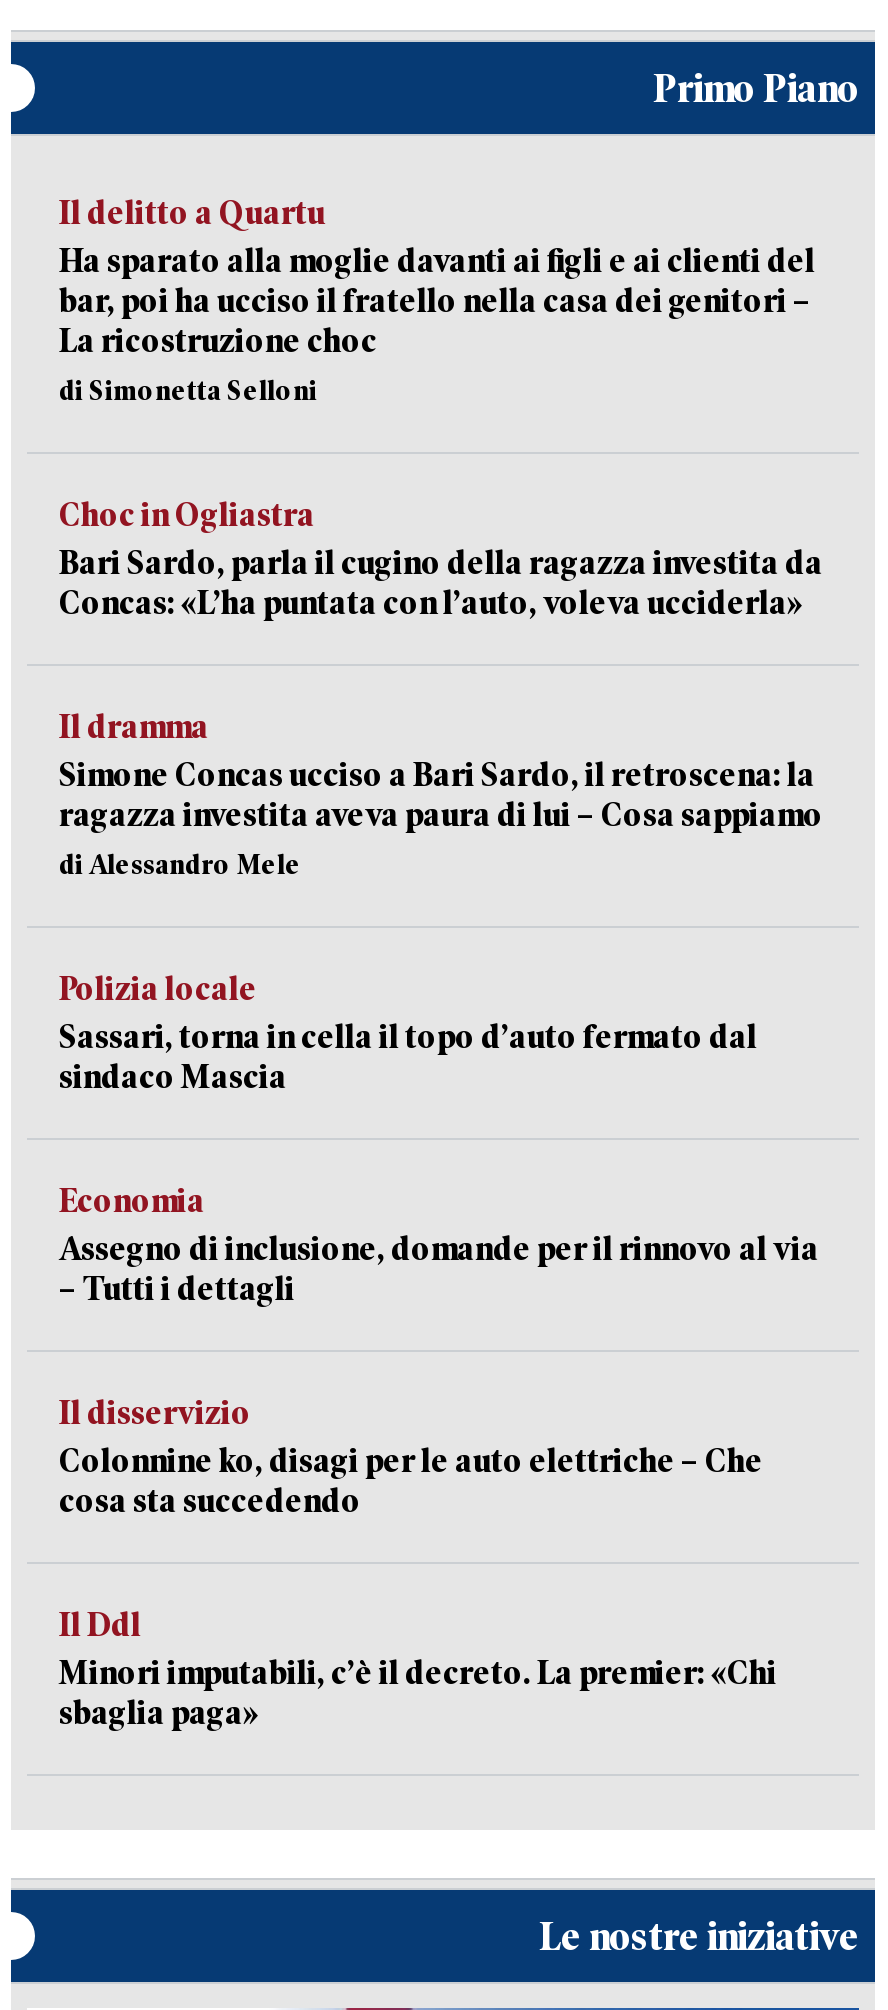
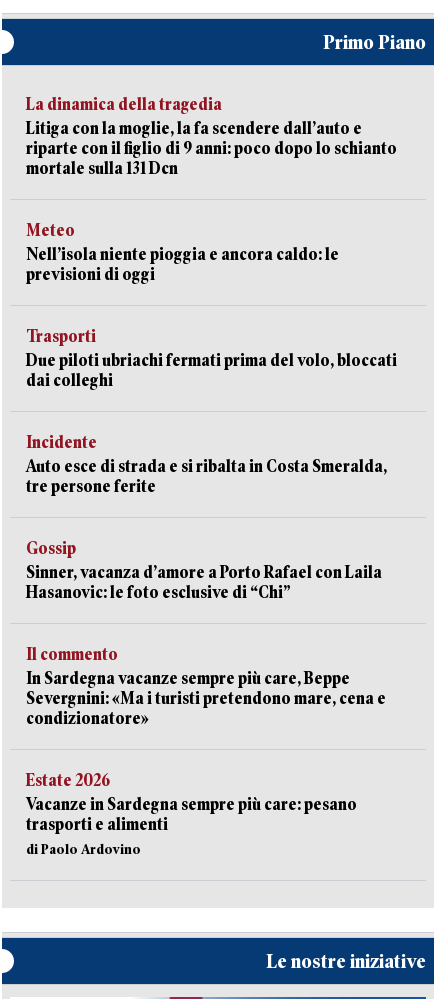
- Il delitto a Quartu
- Ha sparato alla moglie davanti ai figli e ai clienti del
- bar, poi ha ucciso il fratello nella casa dei genitori –
- La ricostruzione choc
- di Simonetta Selloni
+ La dinamica della tragedia
+ Litiga con la moglie, la fa scendere dall’auto e
+ riparte con il figlio di 9 anni: poco dopo lo schianto
+ mortale sulla 131 Dcn

- Choc in Ogliastra
- Bari Sardo, parla il cugino della ragazza investita da
- Concas: «L’ha puntata con l’auto, voleva ucciderla»
+ Meteo
+ Nell’isola niente pioggia e ancora caldo: le
+ previsioni di oggi

- Il dramma
- Simone Concas ucciso a Bari Sardo, il retroscena: la
- ragazza investita aveva paura di lui – Cosa sappiamo
- di Alessandro Mele
+ Trasporti
+ Due piloti ubriachi fermati prima del volo, bloccati
+ dai colleghi

- Polizia locale
- Sassari, torna in cella il topo d’auto fermato dal
- sindaco Mascia
+ Incidente
+ Auto esce di strada e si ribalta in Costa Smeralda,
+ tre persone ferite

- Economia
- Assegno di inclusione, domande per il rinnovo al via
- – Tutti i dettagli
+ Gossip
+ Sinner, vacanza d’amore a Porto Rafael con Laila
+ Hasanovic: le foto esclusive di “Chi”

- Il disservizio
- Colonnine ko, disagi per le auto elettriche – Che
- cosa sta succedendo
+ Il commento
+ In Sardegna vacanze sempre più care, Beppe
+ Severgnini: «Ma i turisti pretendono mare, cena e
+ condizionatore»

- Il Ddl
- Minori imputabili, c’è il decreto. La premier: «Chi
- sbaglia paga»
+ Estate 2026
+ Vacanze in Sardegna sempre più care: pesano
+ trasporti e alimenti
+ di Paolo Ardovino
